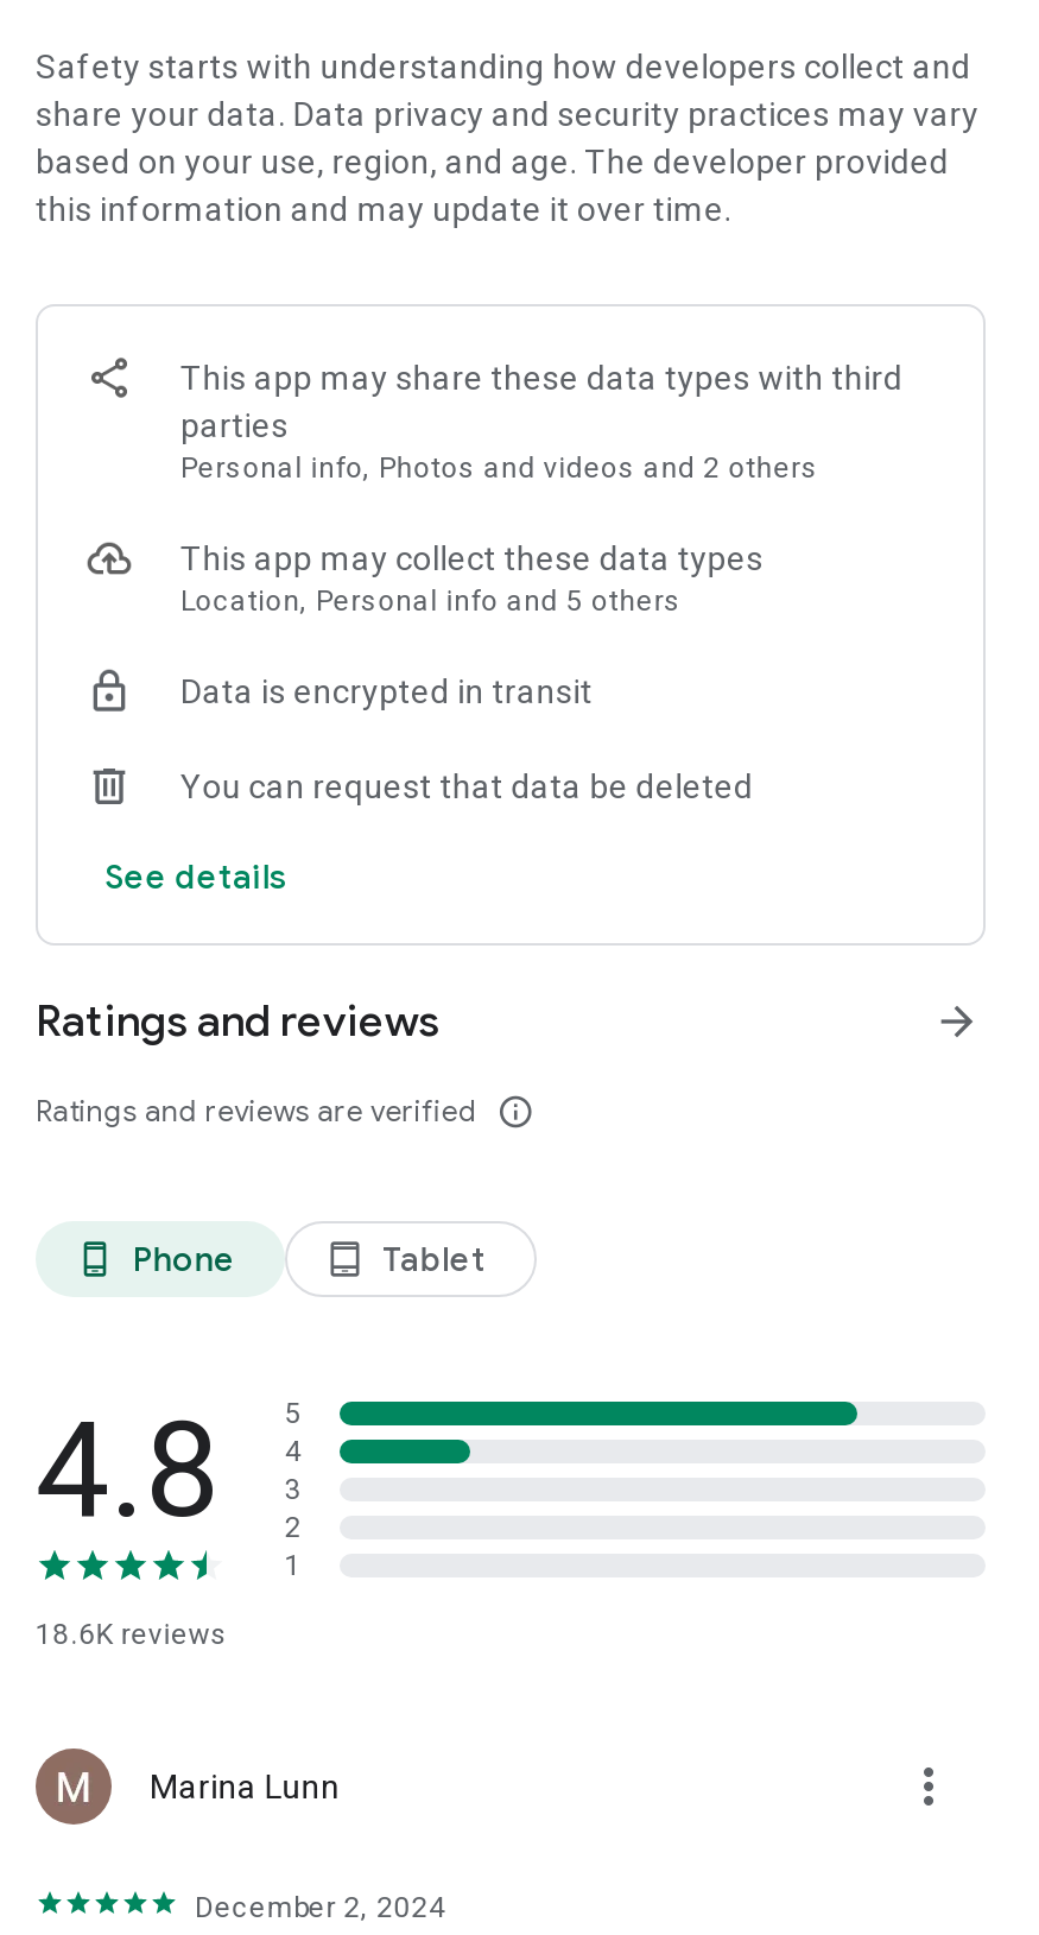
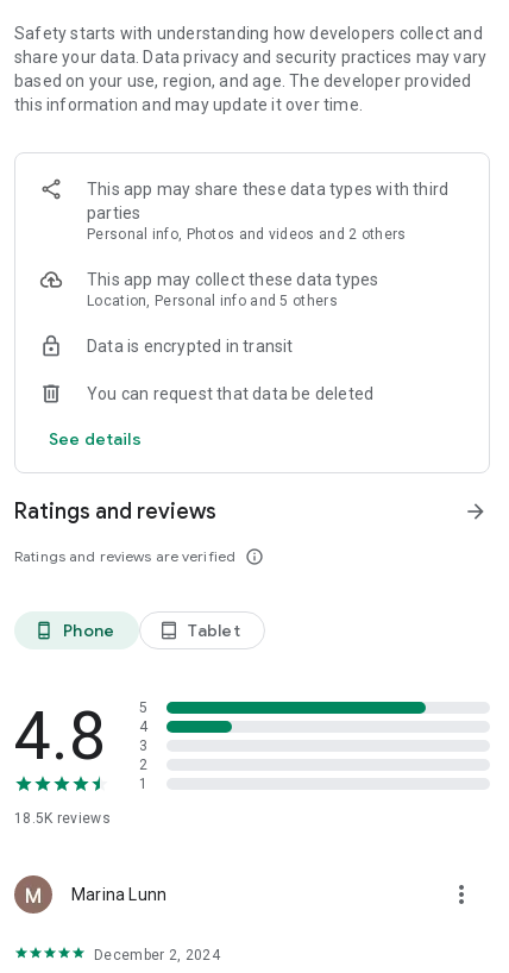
- 18.6K reviews
+ 18.5K reviews
